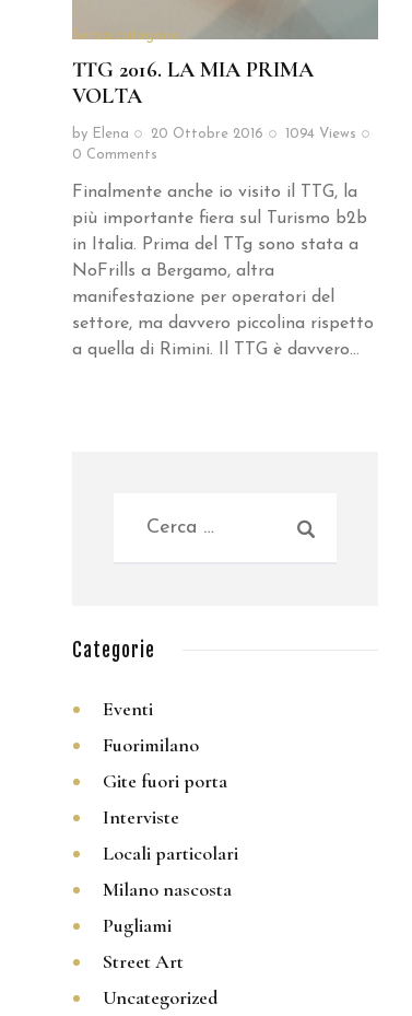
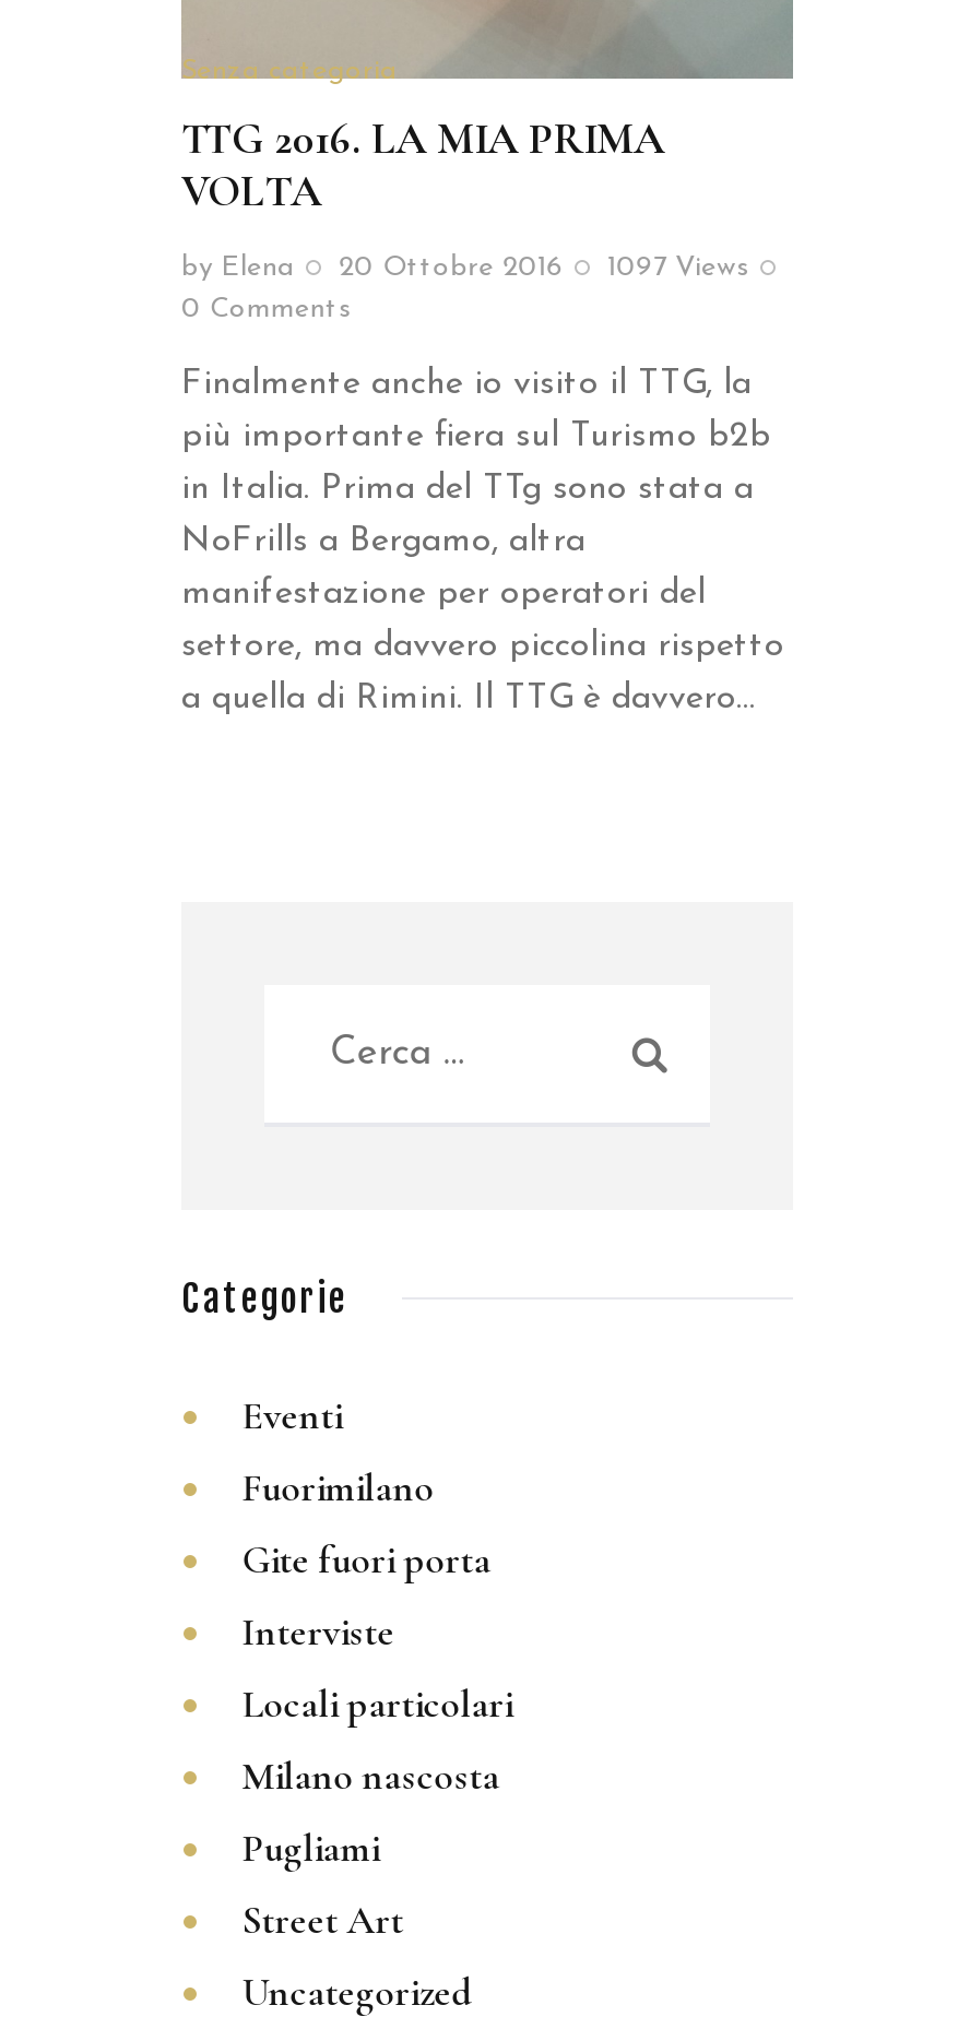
- by Elena 20 Ottobre 2016 1094 Views
+ by Elena 20 Ottobre 2016 1097 Views
